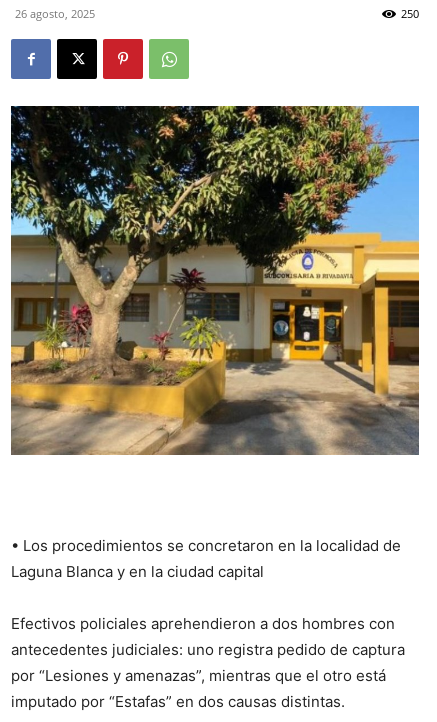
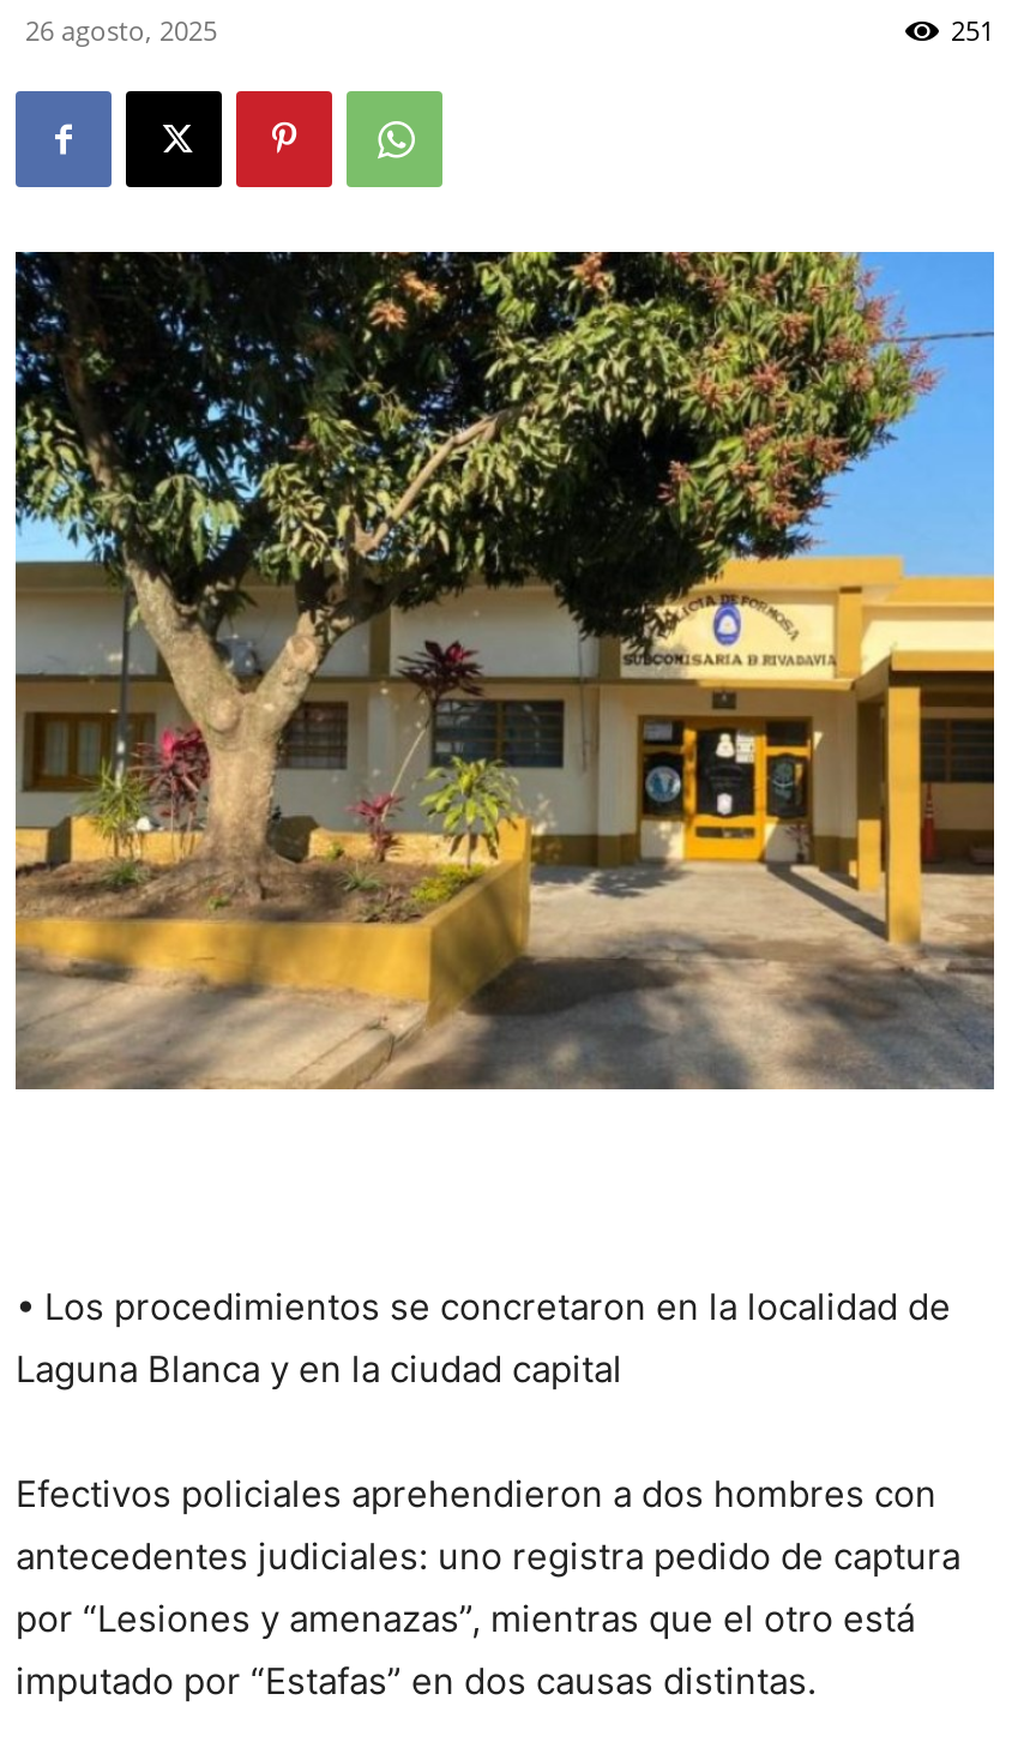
- 250
+ 251
